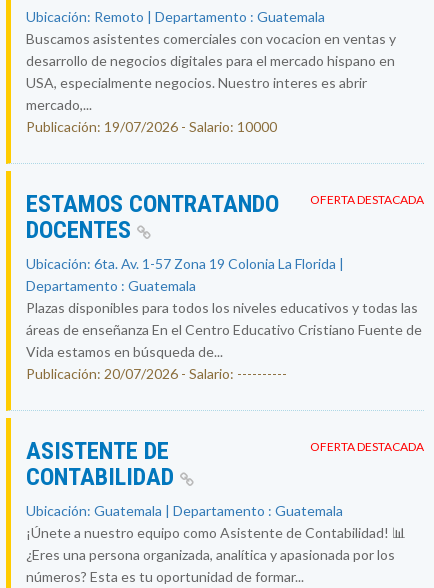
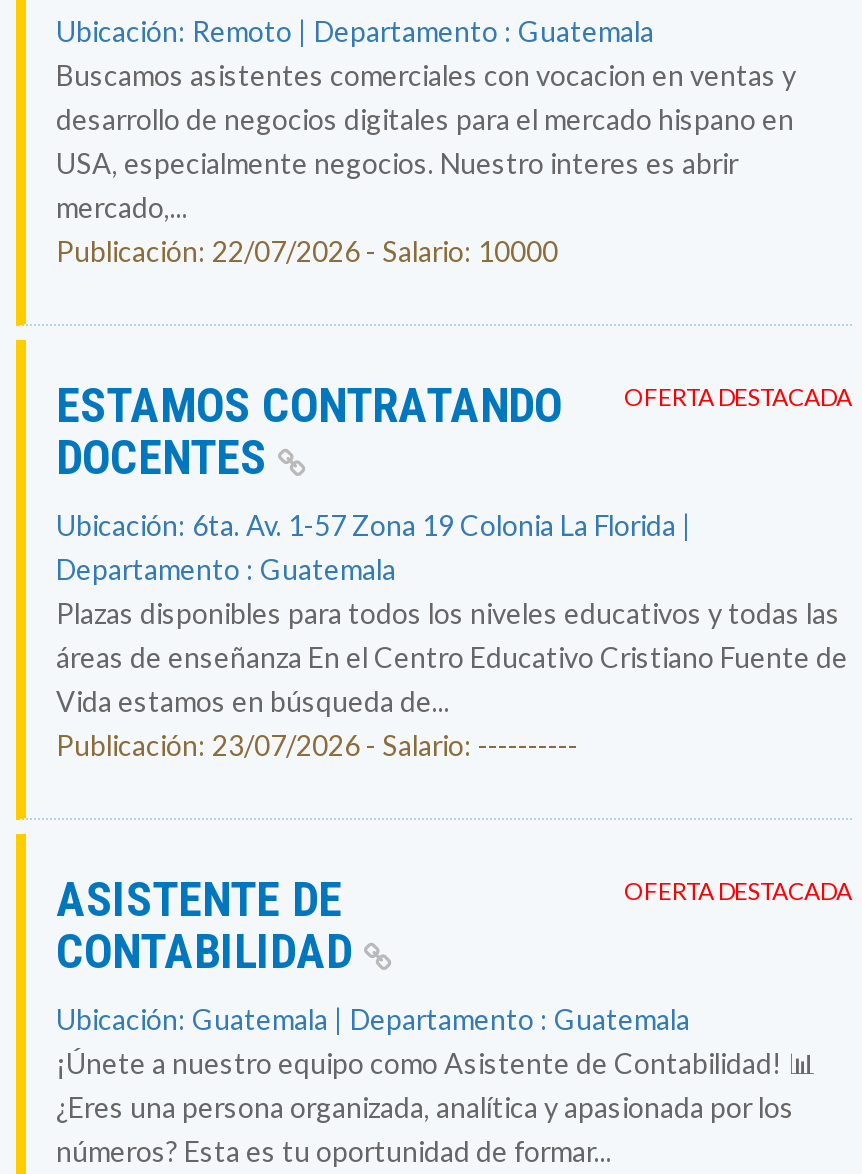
- Publicación: 19/07/2026 - Salario: 10000
+ Publicación: 22/07/2026 - Salario: 10000

- Publicación: 20/07/2026 - Salario: ----------
+ Publicación: 23/07/2026 - Salario: ----------
